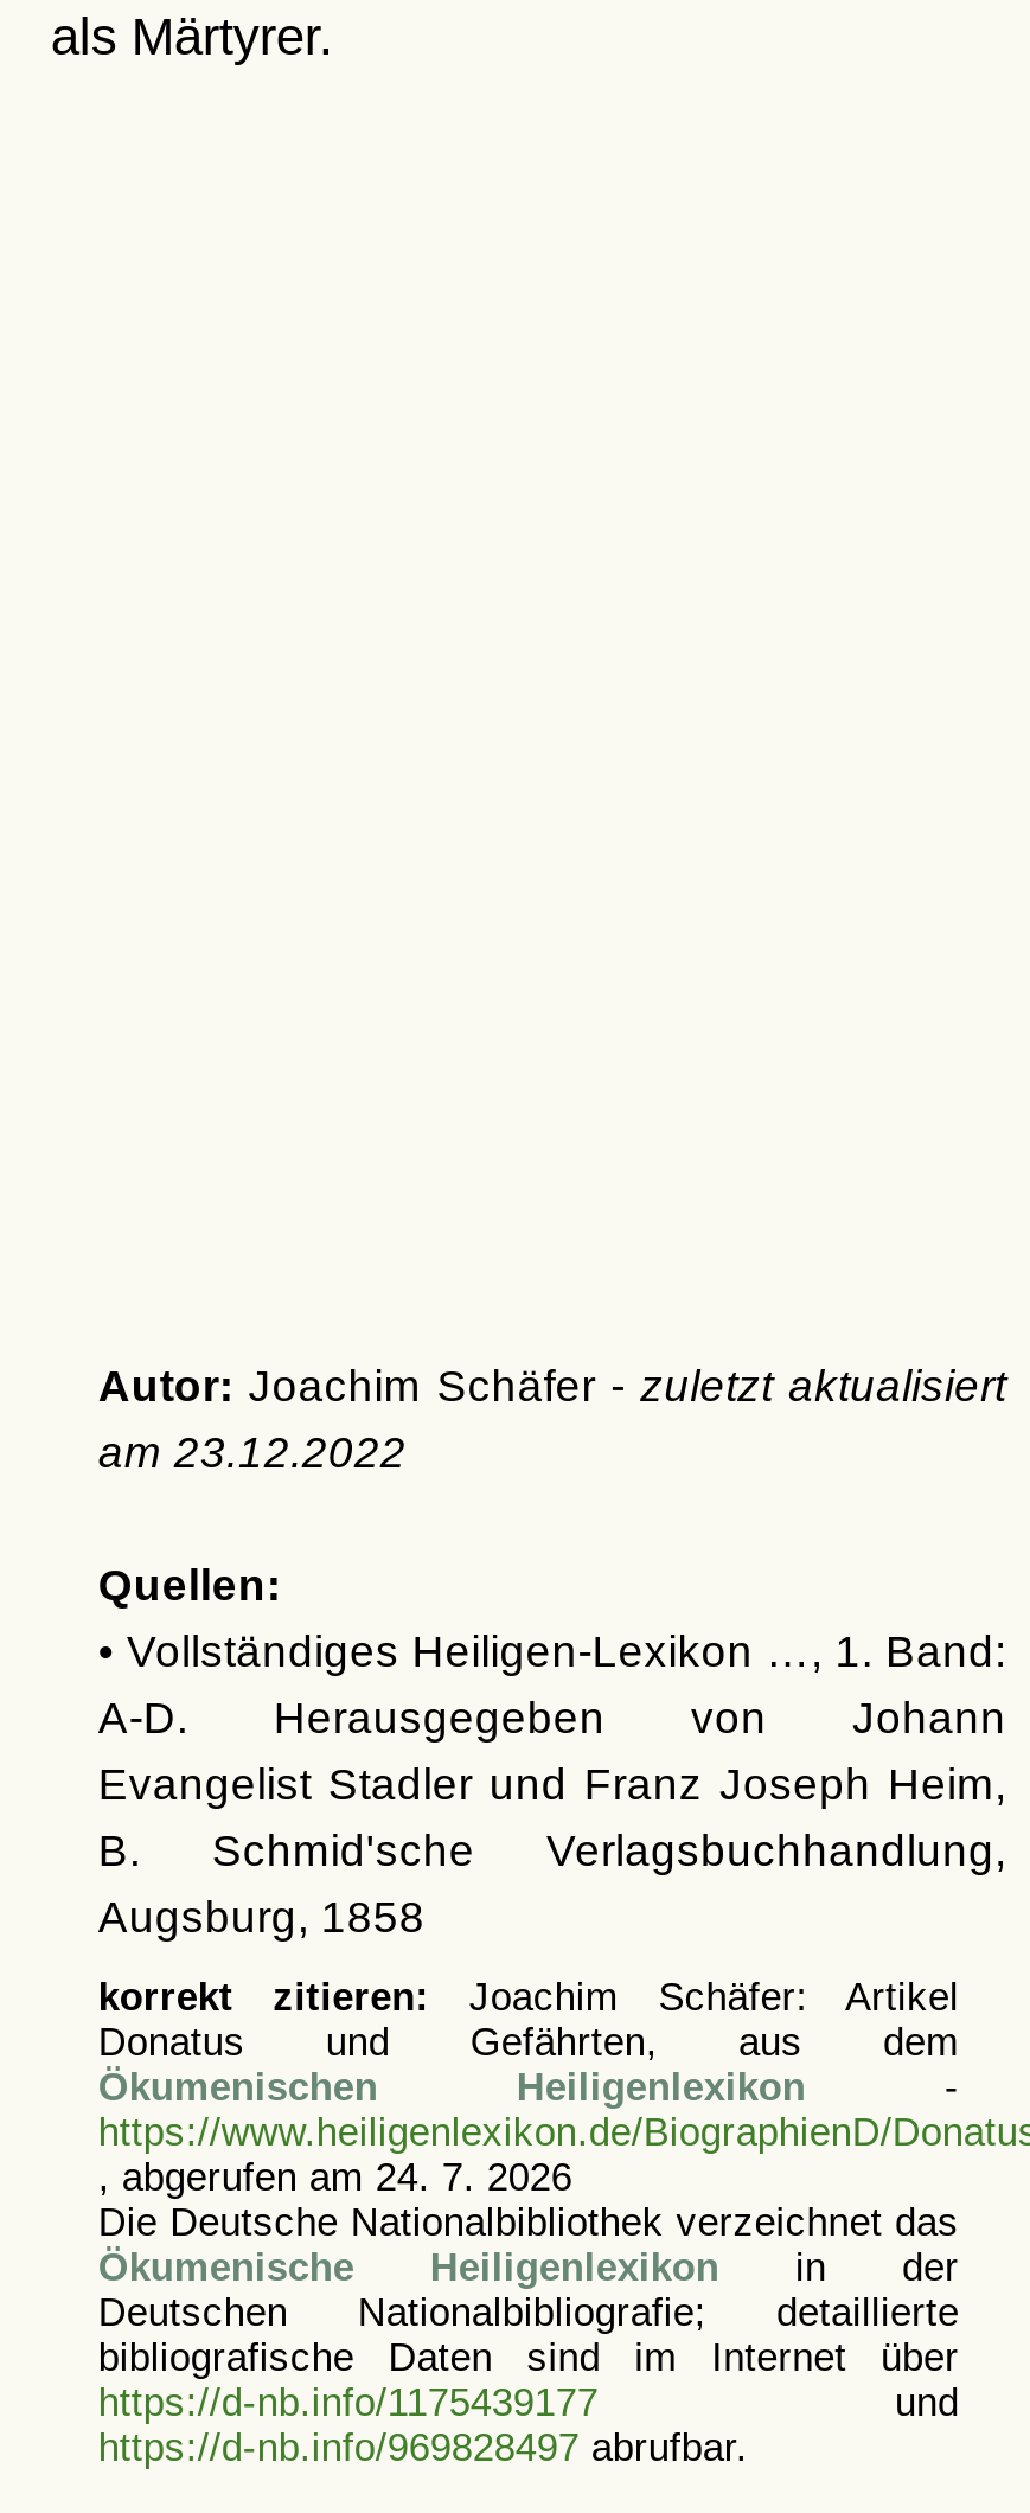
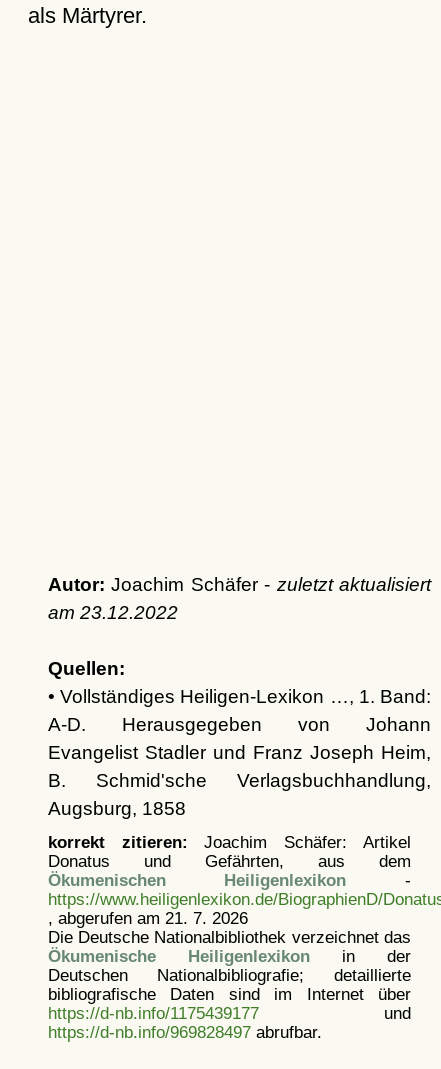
- , abgerufen am 24. 7. 2026
+ , abgerufen am 21. 7. 2026
